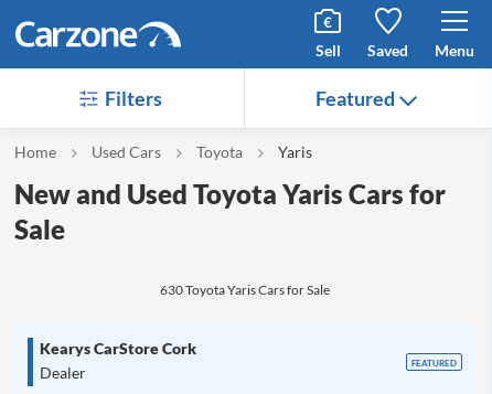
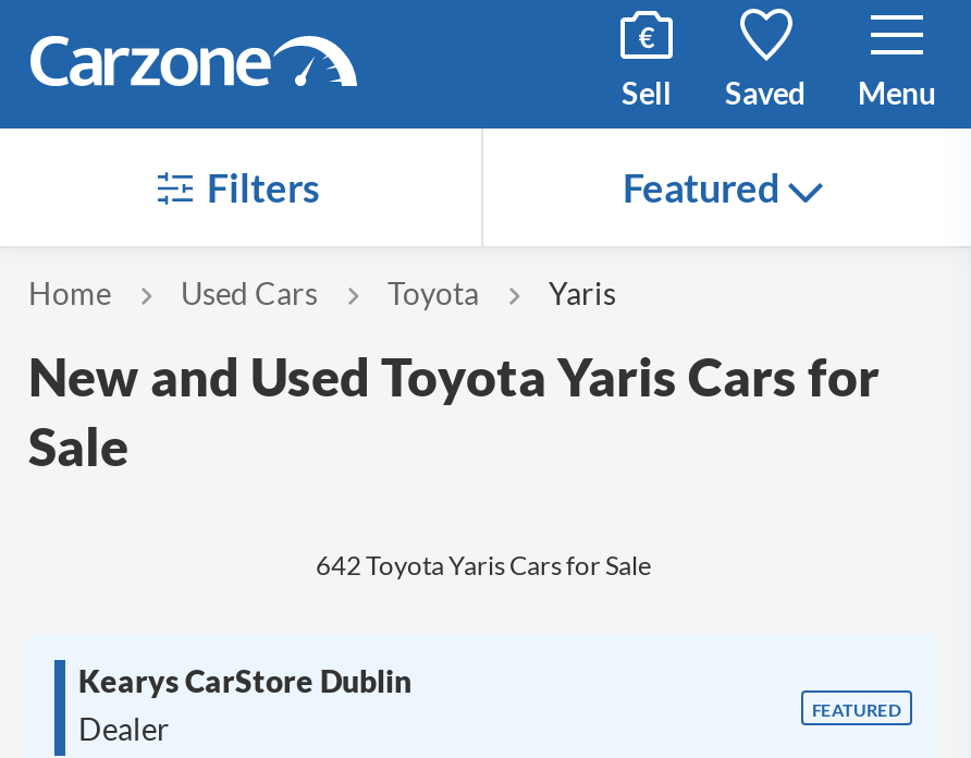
- 630 Toyota Yaris Cars for Sale
+ 642 Toyota Yaris Cars for Sale

- Kearys CarStore Cork
+ Kearys CarStore Dublin
